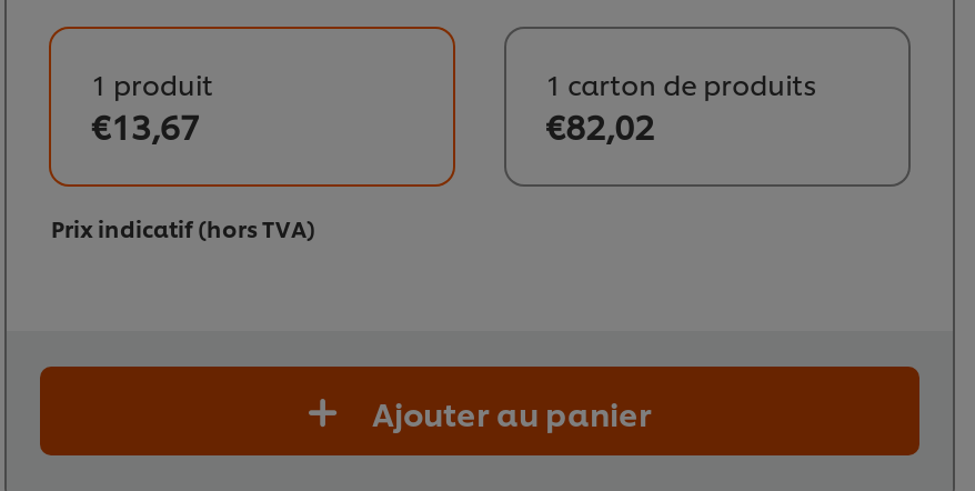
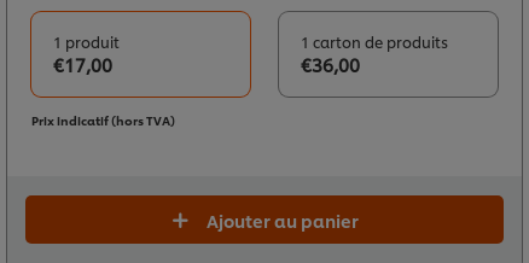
- €13,67
+ €17,00

- €82,02
+ €36,00
